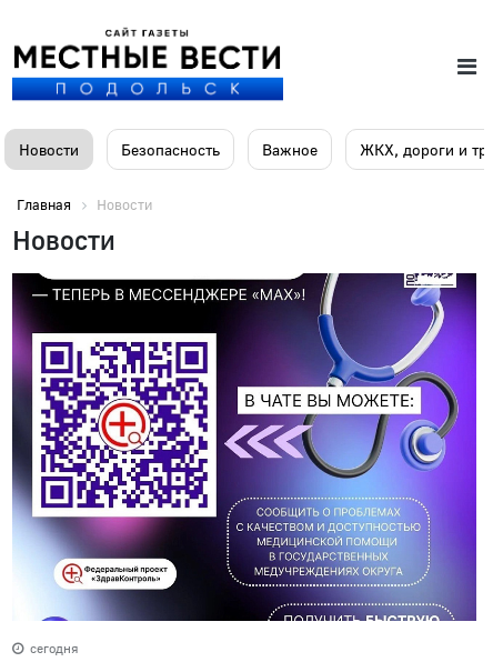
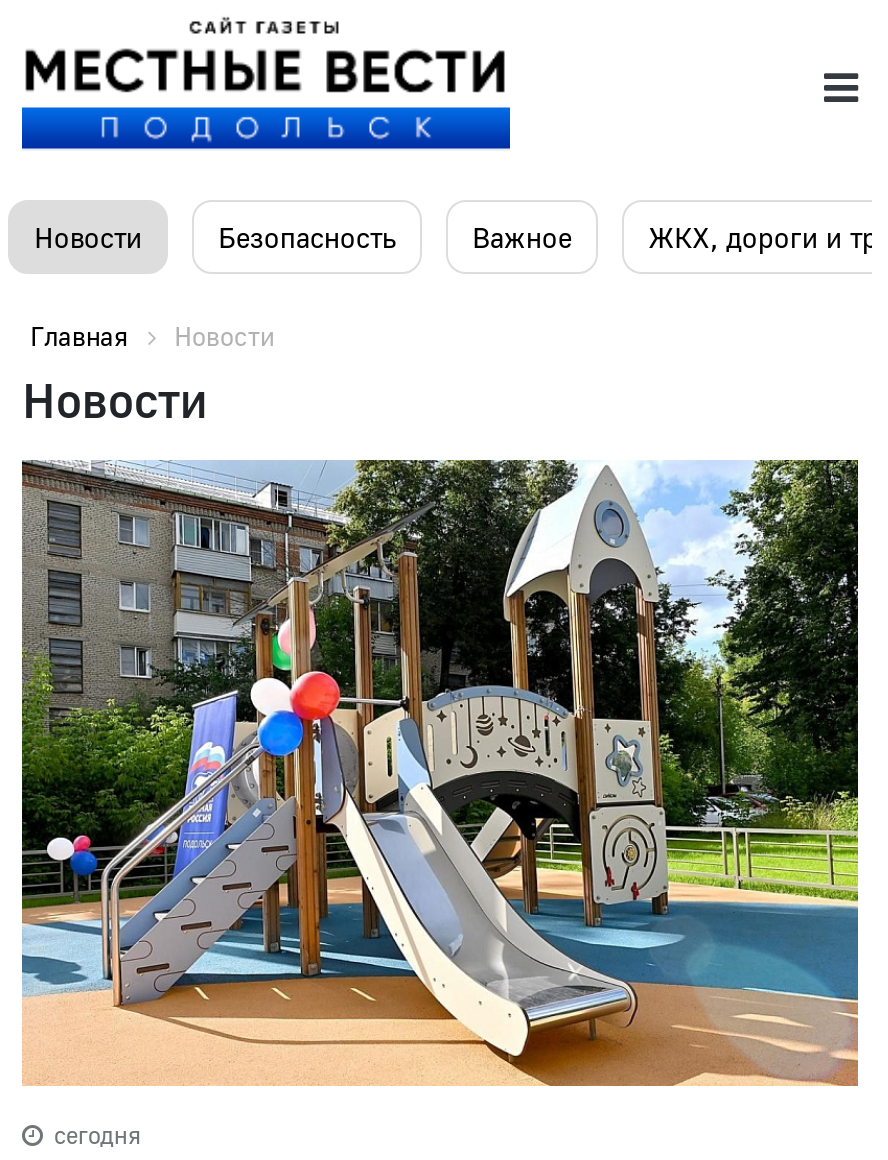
- [image]
+ [image]
